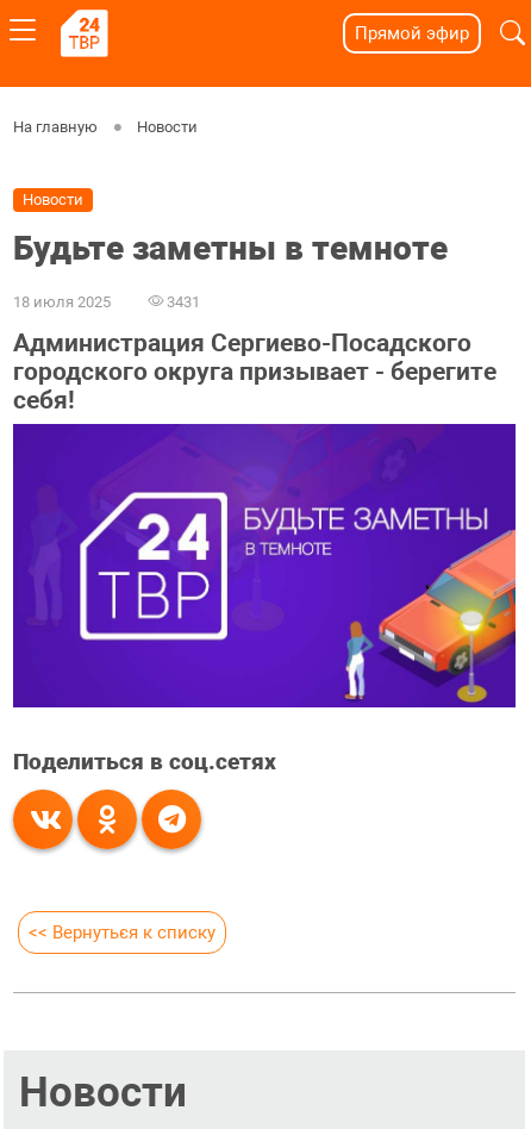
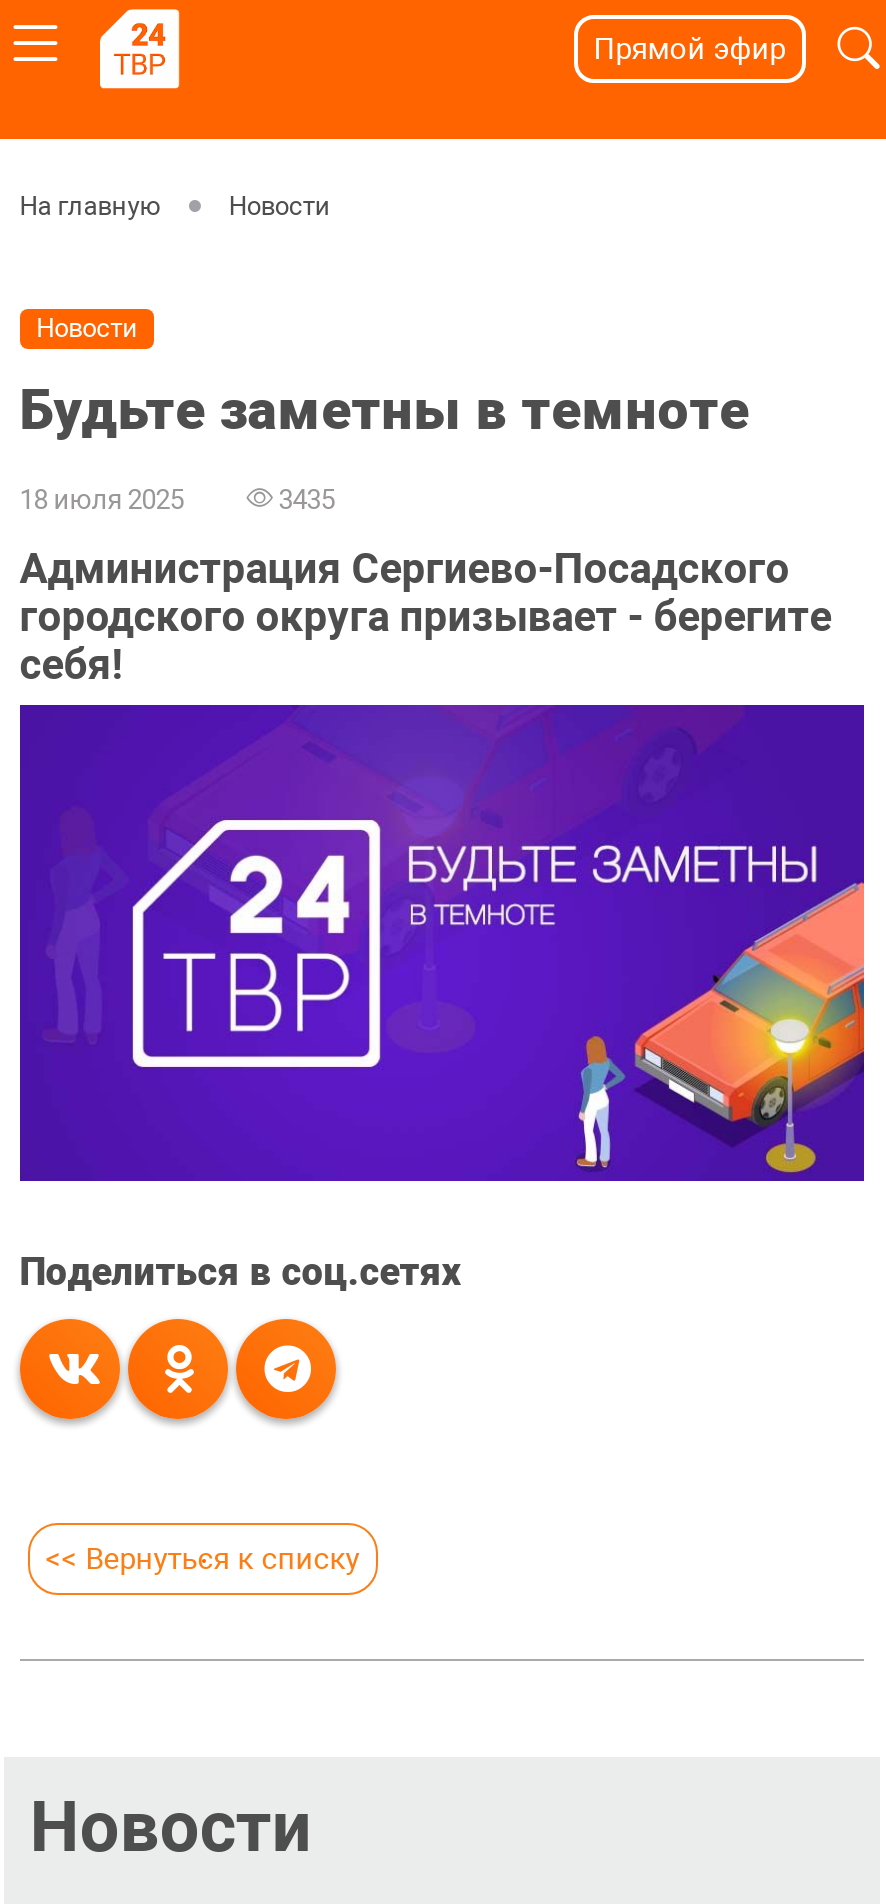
- 3431
+ 3435
